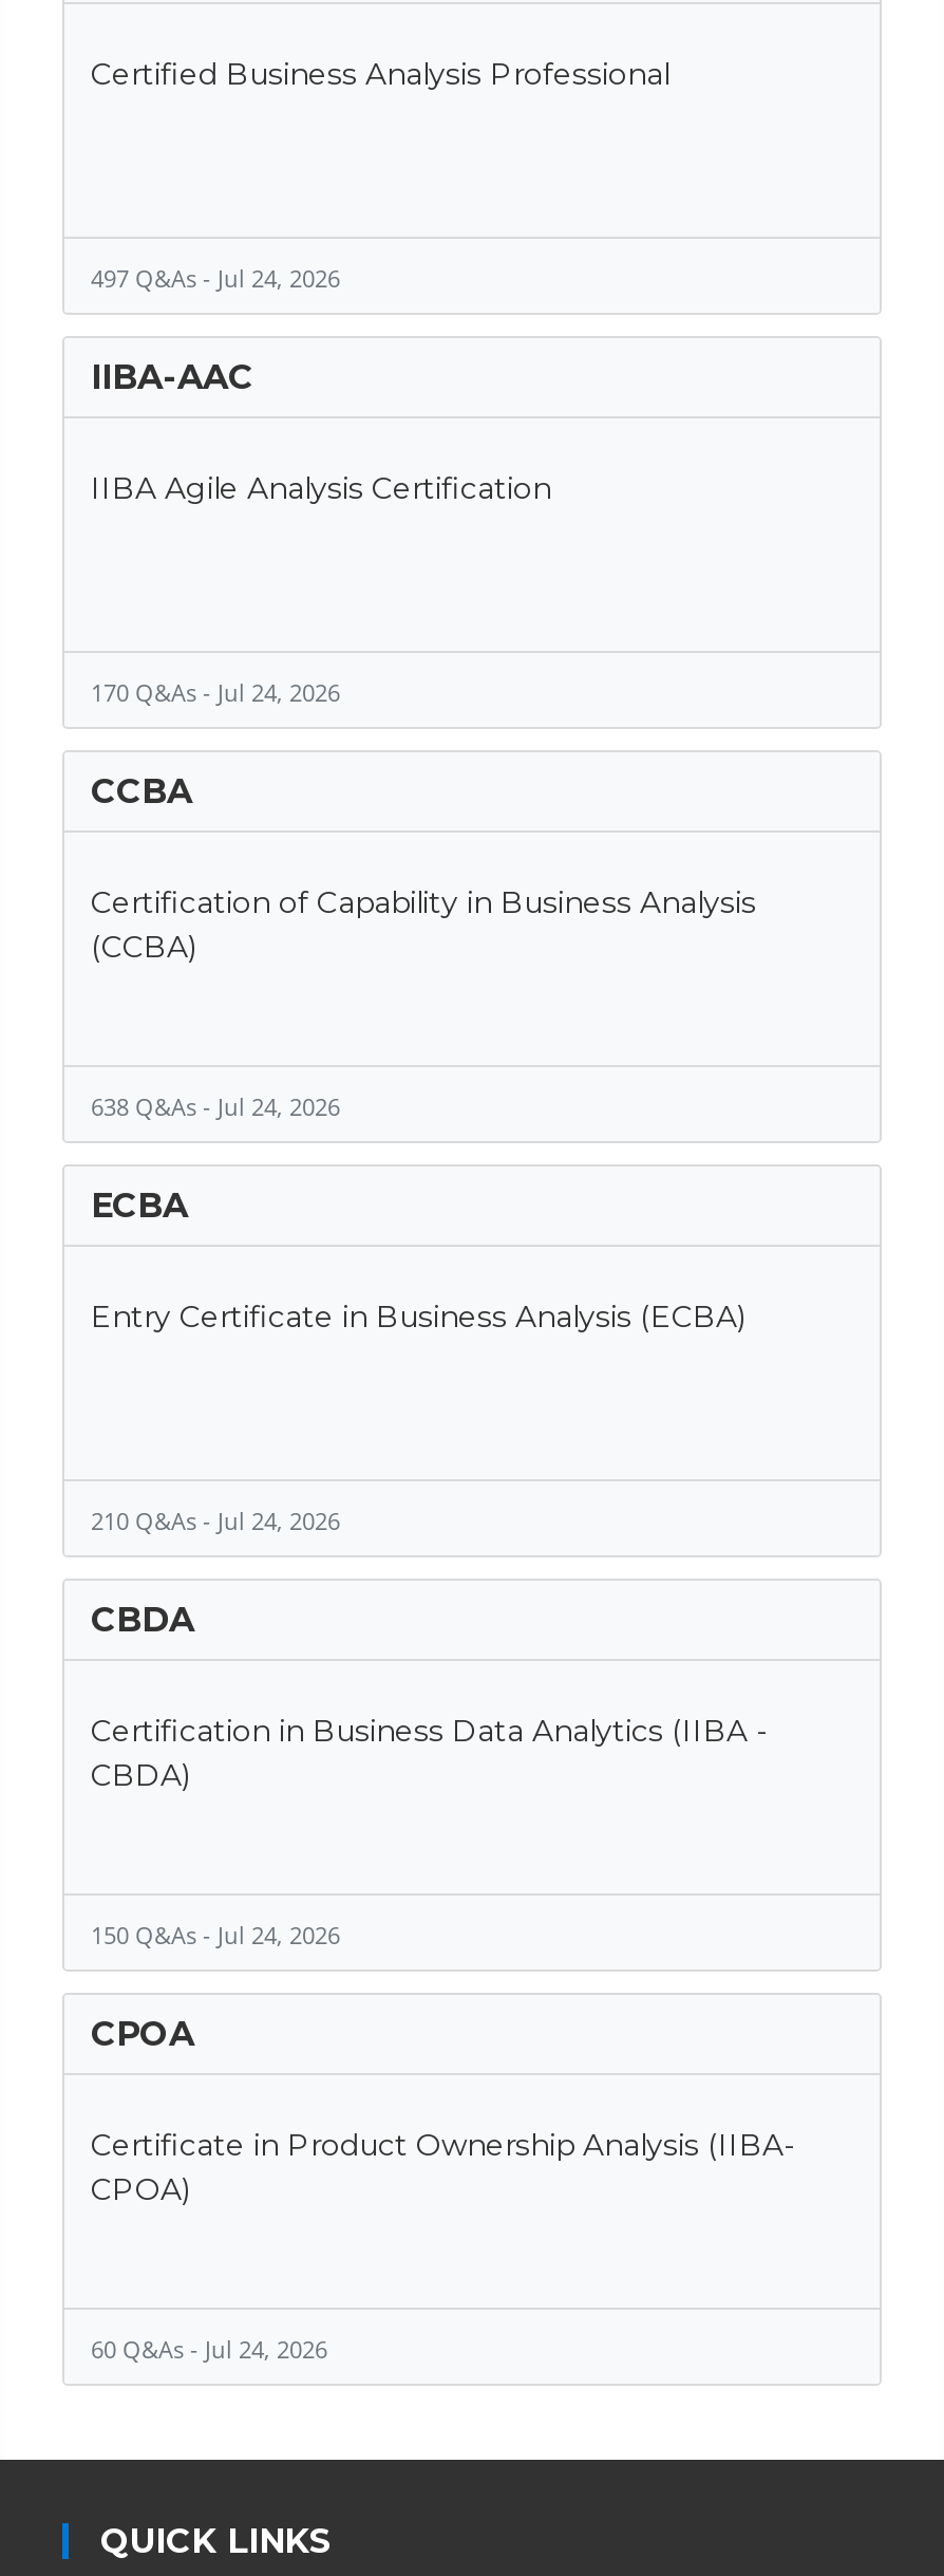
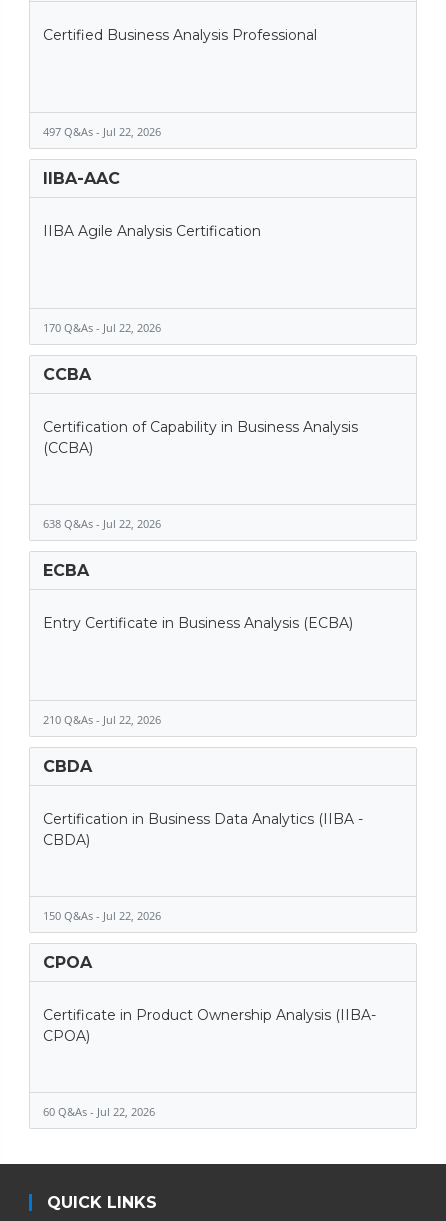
- 497 Q&As - Jul 24, 2026
+ 497 Q&As - Jul 22, 2026

- 170 Q&As - Jul 24, 2026
+ 170 Q&As - Jul 22, 2026

- 638 Q&As - Jul 24, 2026
+ 638 Q&As - Jul 22, 2026

- 210 Q&As - Jul 24, 2026
+ 210 Q&As - Jul 22, 2026

- 150 Q&As - Jul 24, 2026
+ 150 Q&As - Jul 22, 2026

- 60 Q&As - Jul 24, 2026
+ 60 Q&As - Jul 22, 2026
